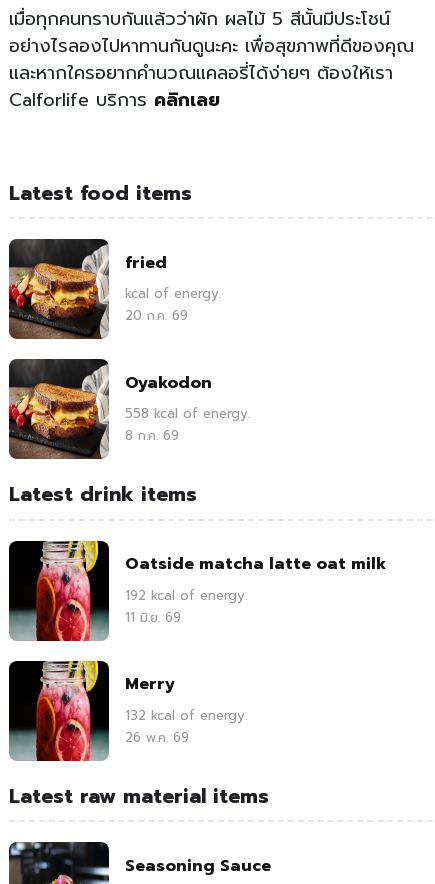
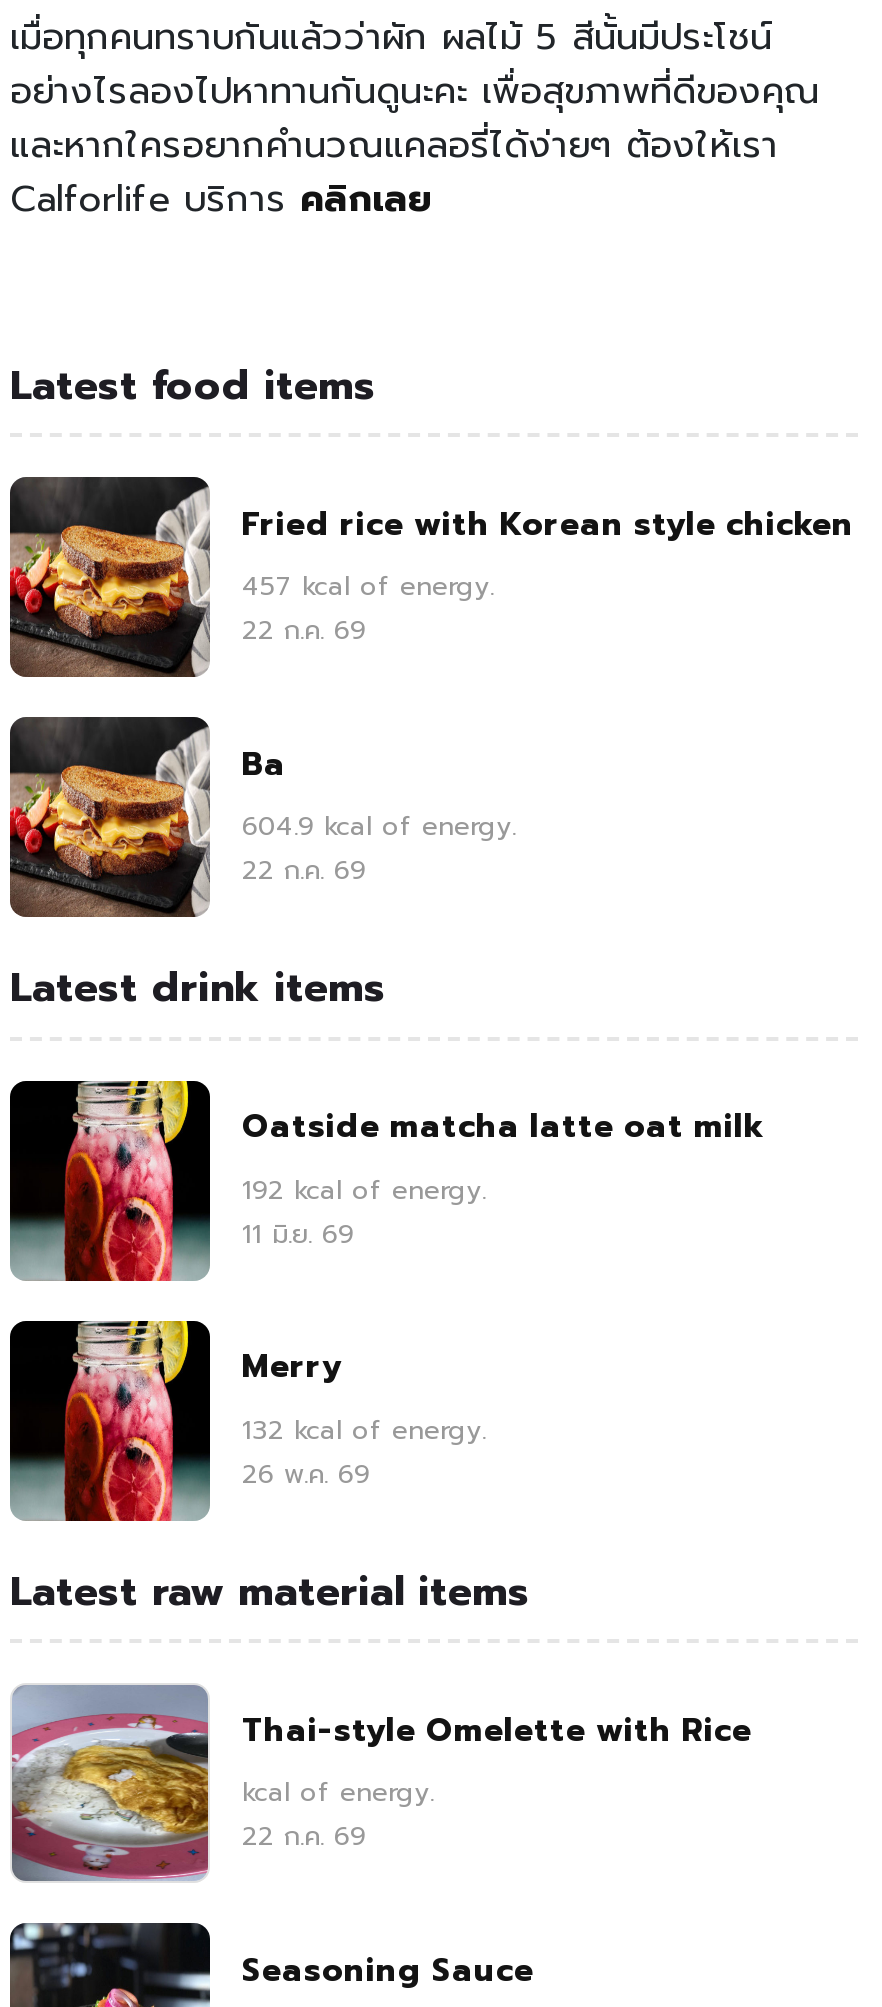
- fried
- 20 ก.ค. 69
+ Fried rice with Korean style chicken
+ 457 kcal of energy.
+ 22 ก.ค. 69

moved down: kcal of energy.

- Oyakodon
- 558 kcal of energy.
- 8 ก.ค. 69
+ Ba
+ 604.9 kcal of energy.
+ 22 ก.ค. 69

+ [image]
+ Thai-style Omelette with Rice
+ 22 ก.ค. 69
